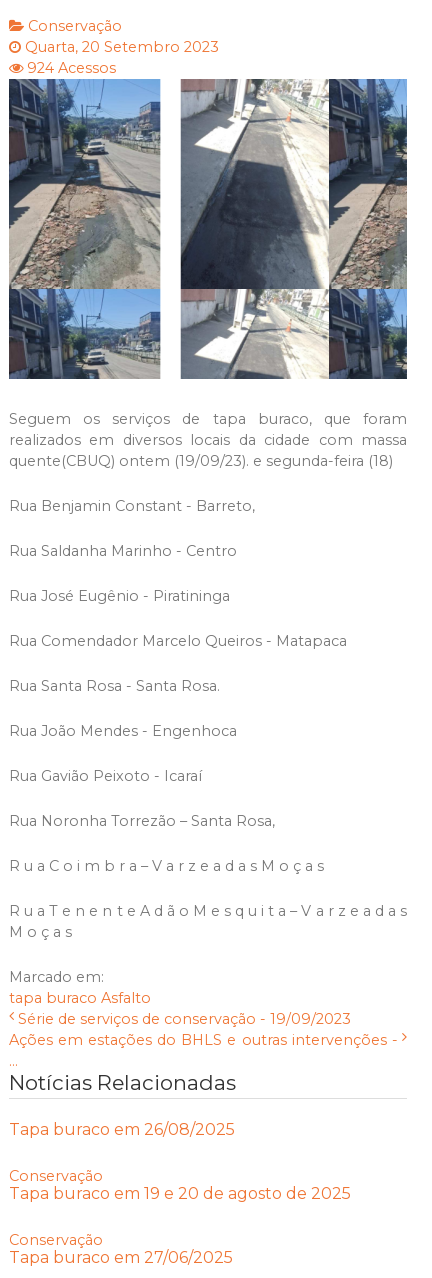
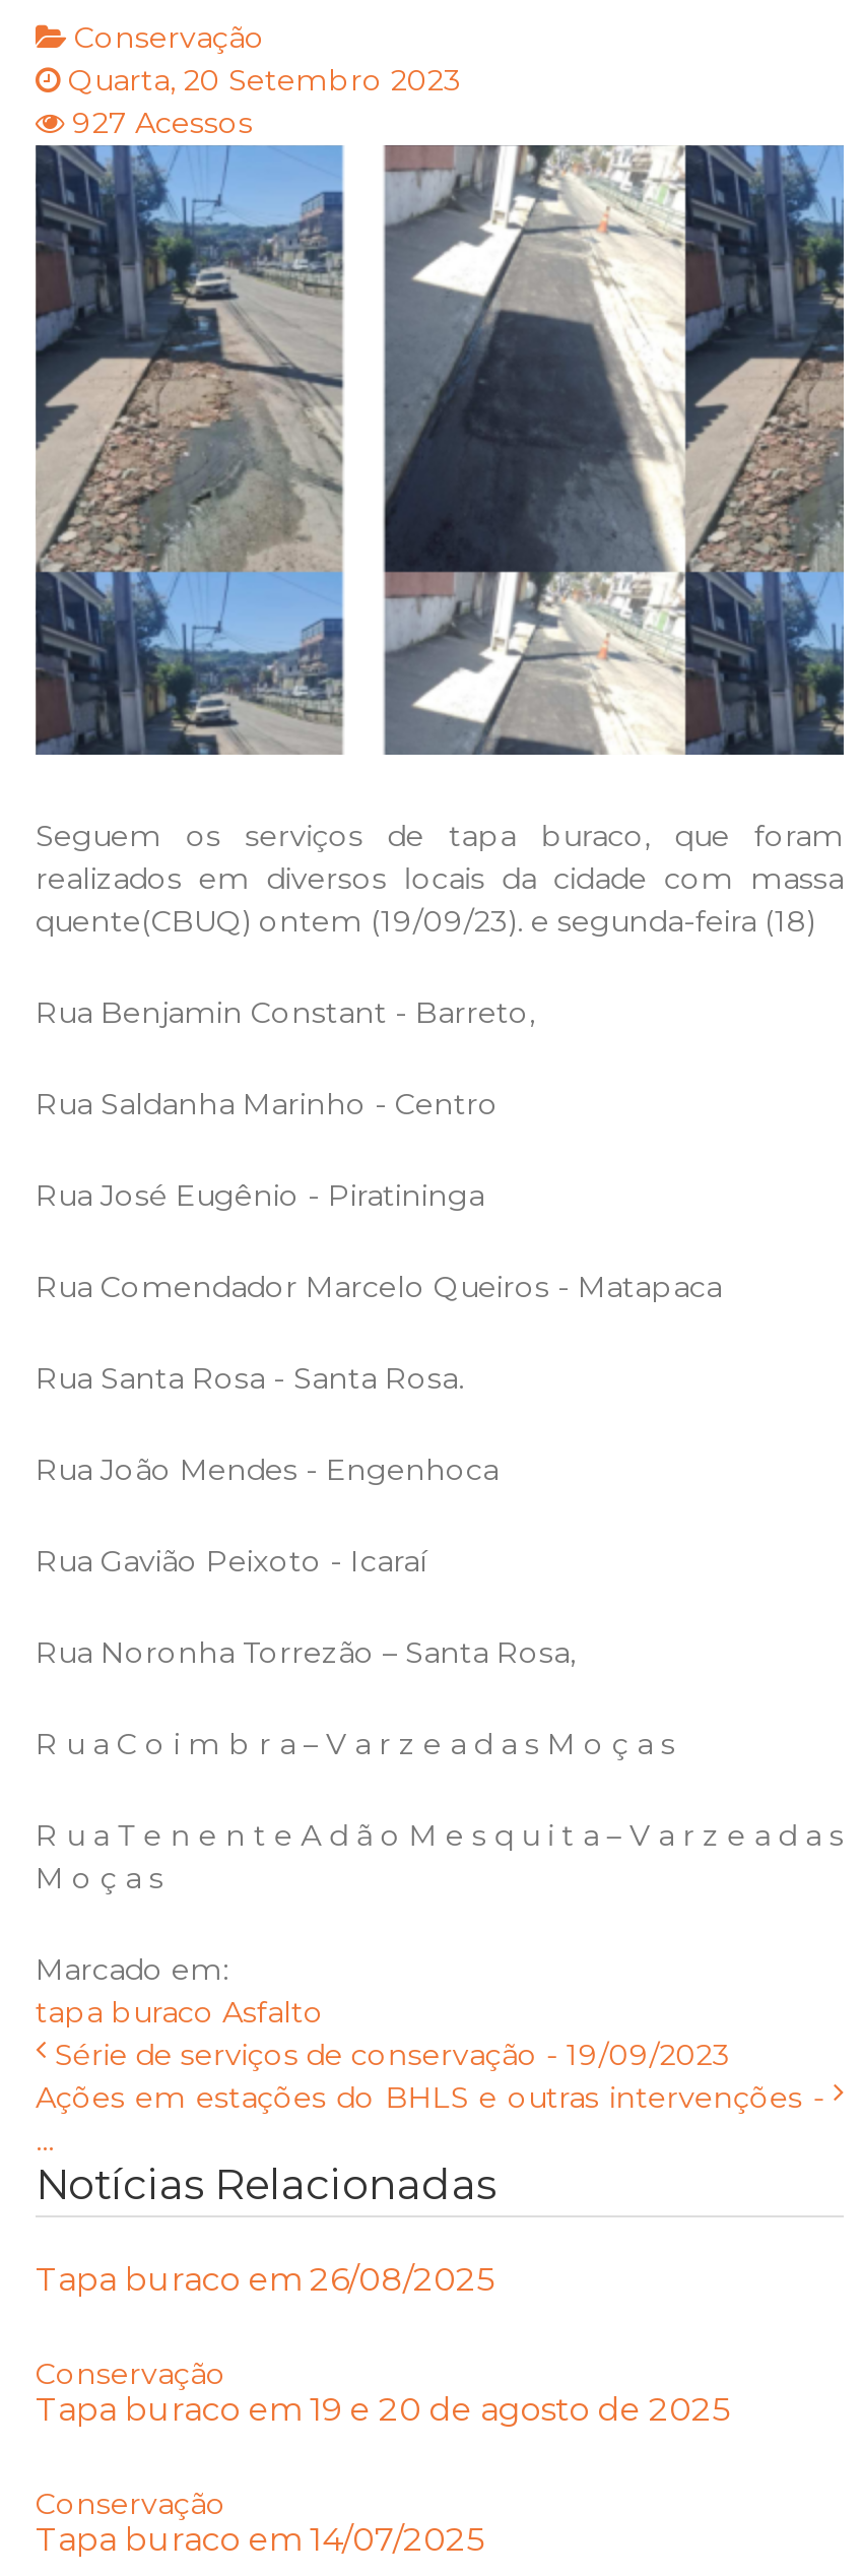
- 924 Acessos
+ 927 Acessos

- Tapa buraco em 27/06/2025
+ Tapa buraco em 14/07/2025
